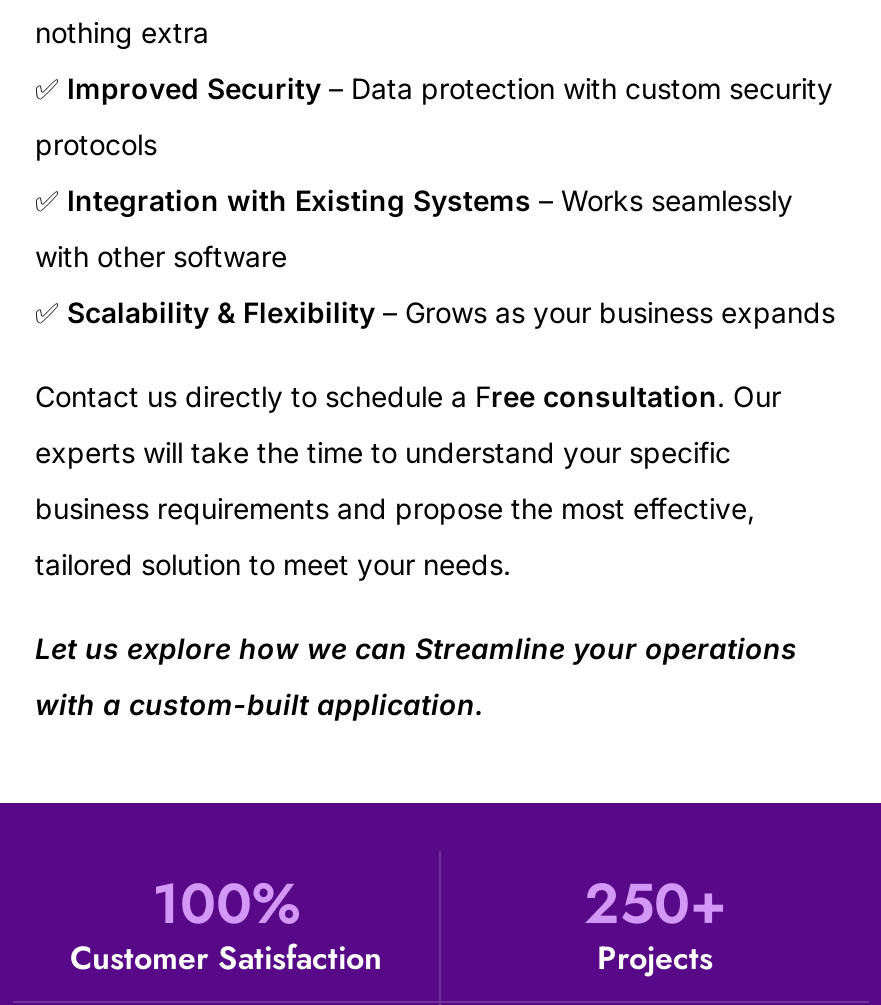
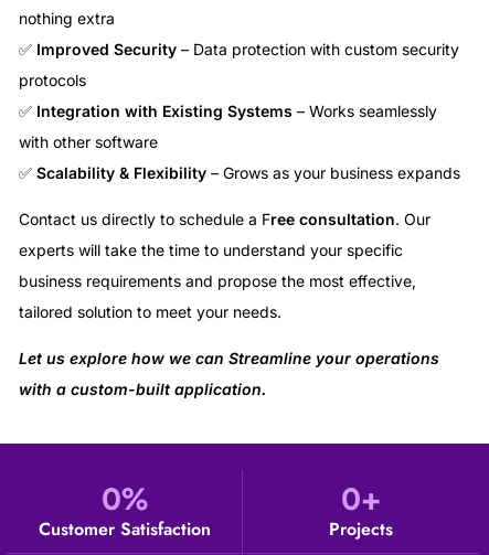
- 100%
+ 0%

- 250+
+ 0+
